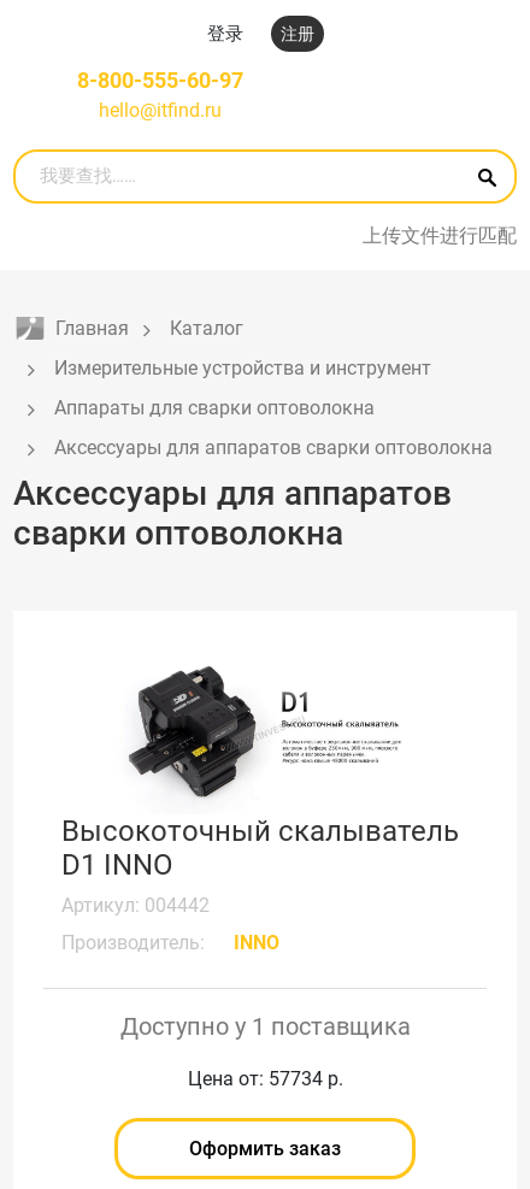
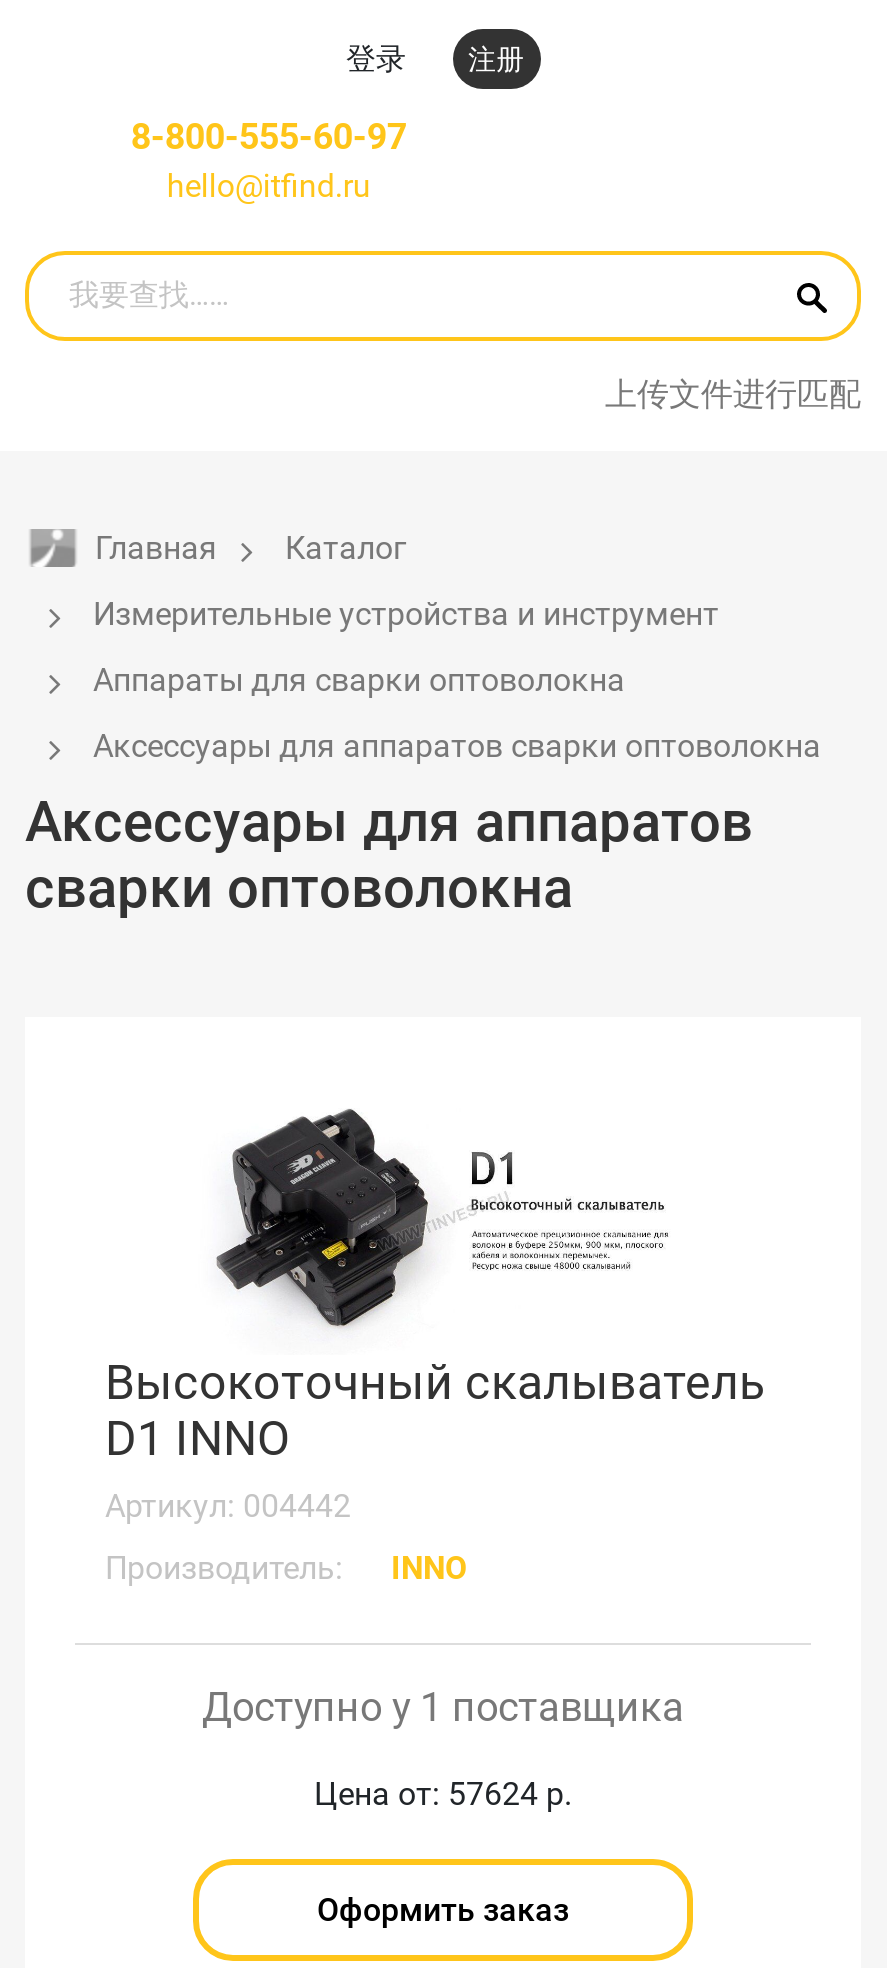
- Цена от: 57734 р.
+ Цена от: 57624 р.
